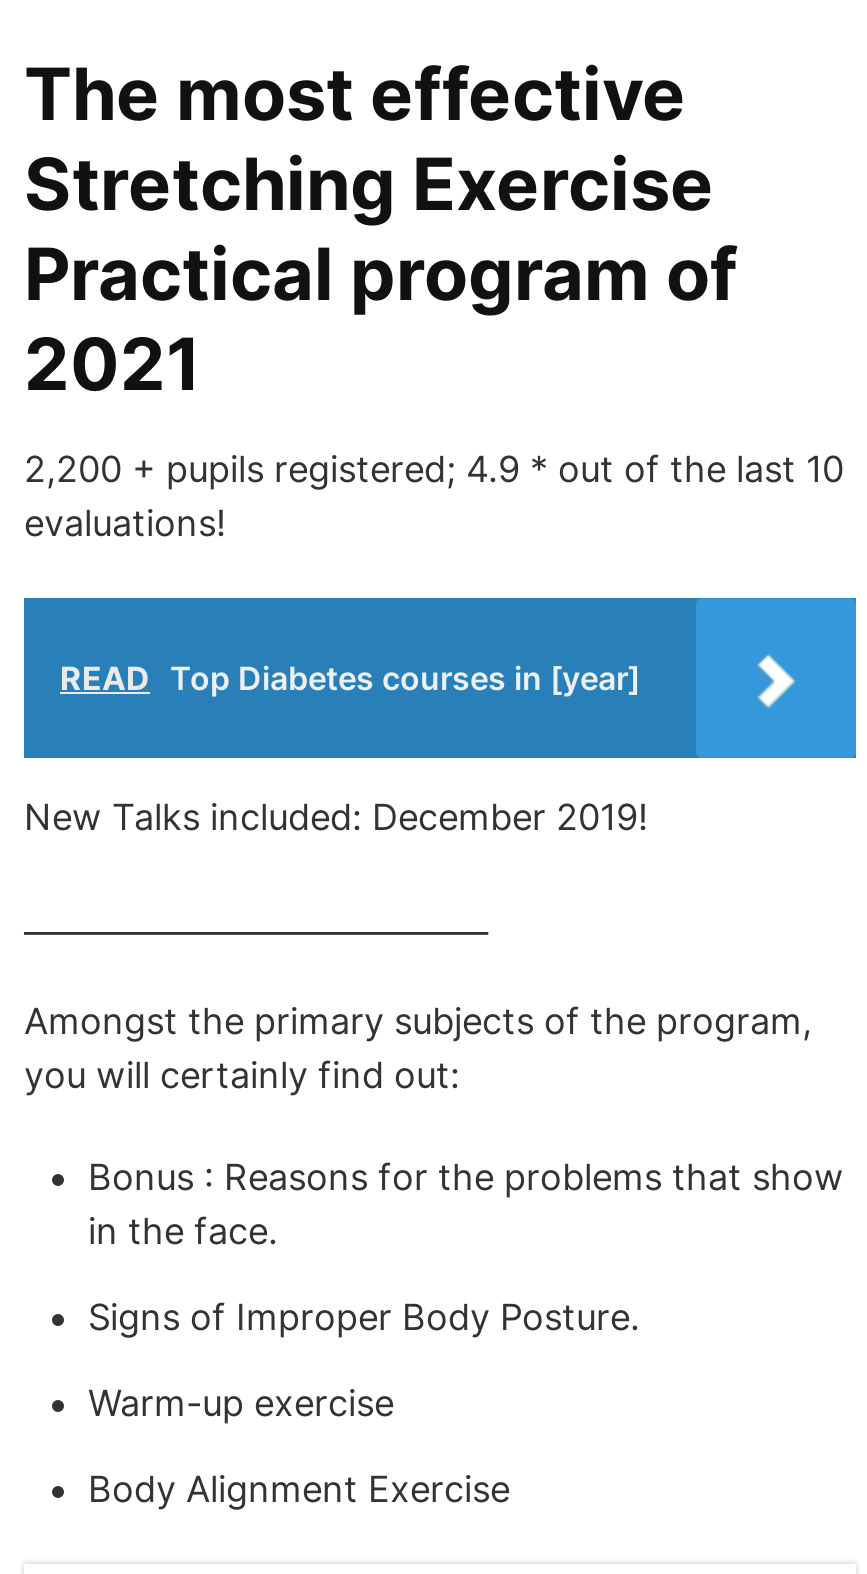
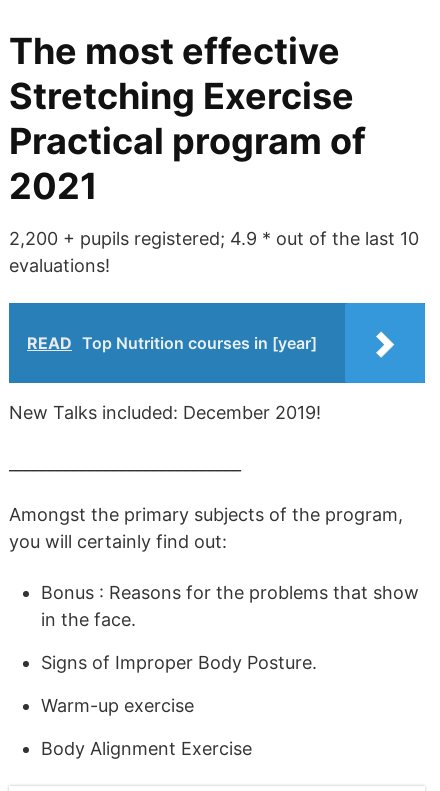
- READ Top Diabetes courses in [year]
+ READ Top Nutrition courses in [year]
